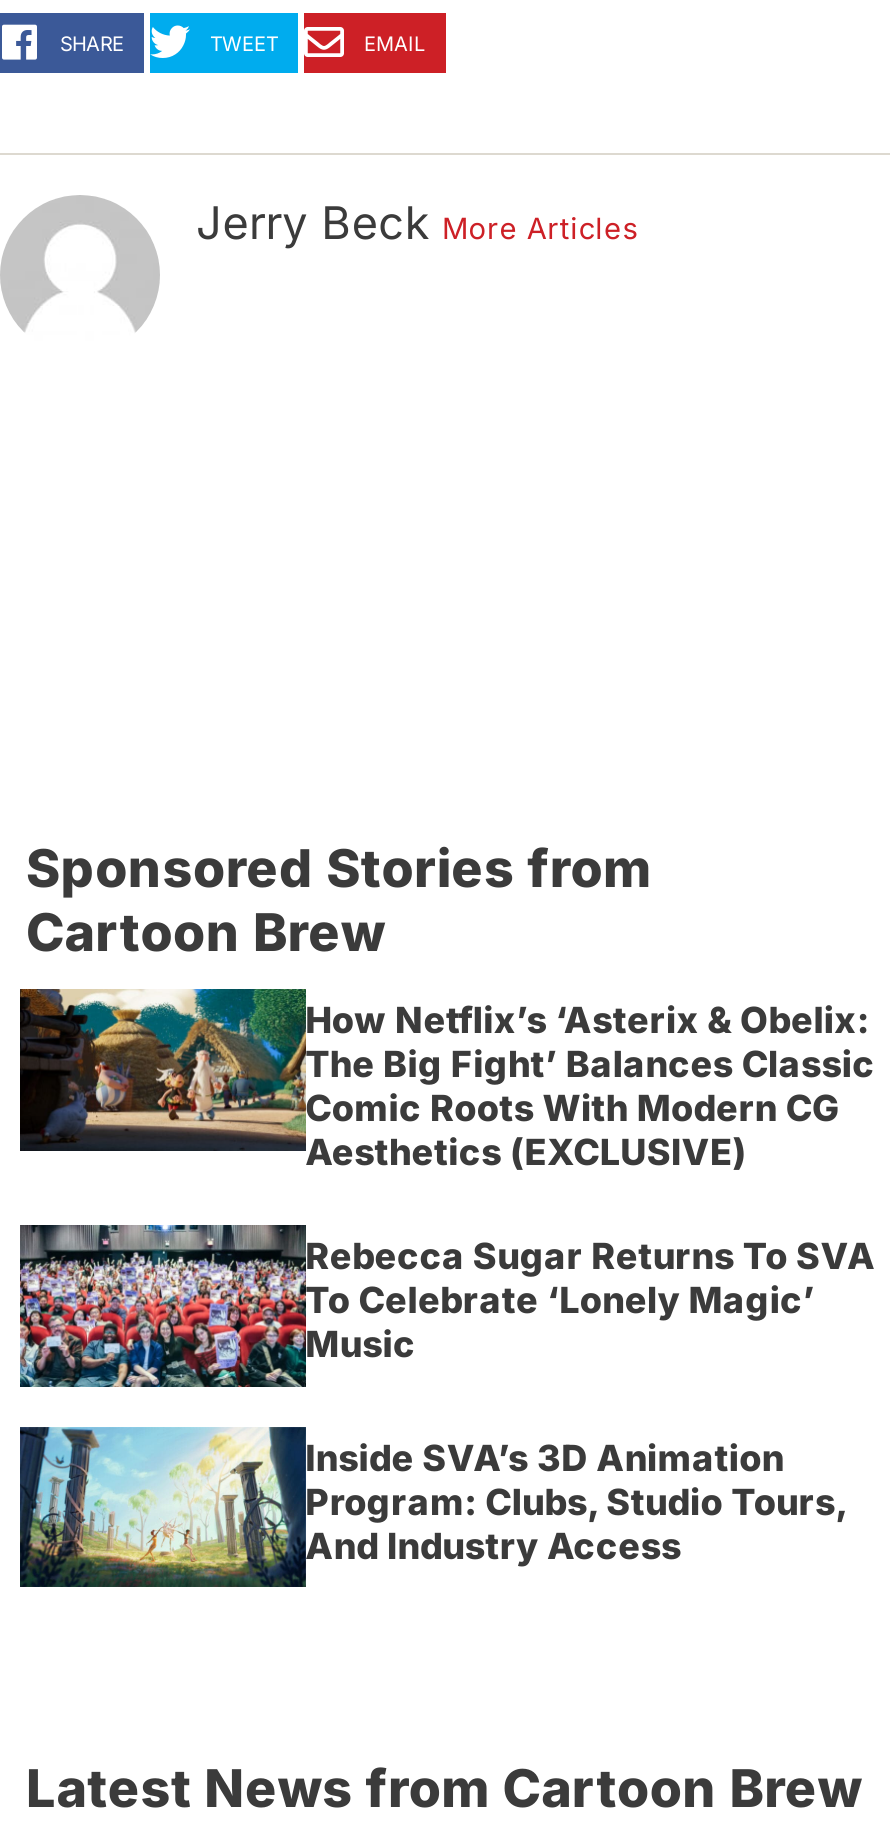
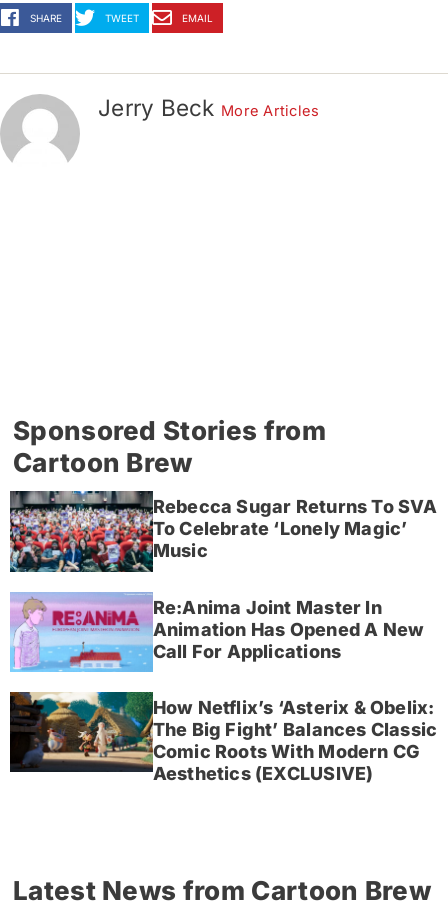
+ [image]
+ Re:Anima Joint Master In
+ Animation Has Opened A New
+ Call For Applications

moved down: [image] | How Netflix’s ‘Asterix & Obelix: | The Big Fight’ Balances Classic | Comic Roots With Modern CG | Aesthetics (EXCLUSIVE)

moved up: [image] | Rebecca Sugar Returns To SVA | To Celebrate ‘Lonely Magic’ | Music

- [image]
- Inside SVA’s 3D Animation
- Program: Clubs, Studio Tours,
- And Industry Access
